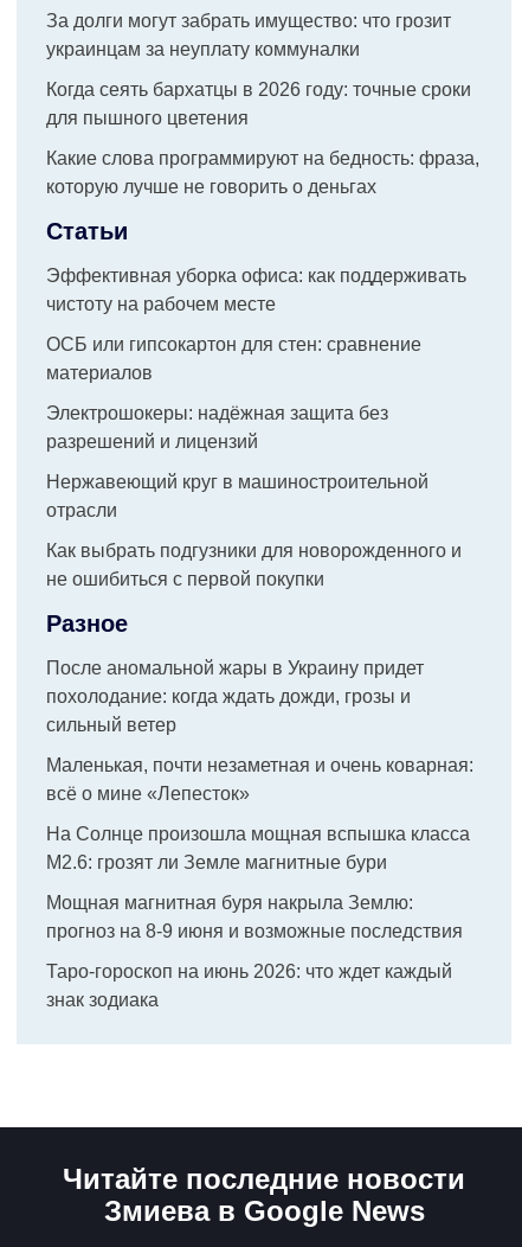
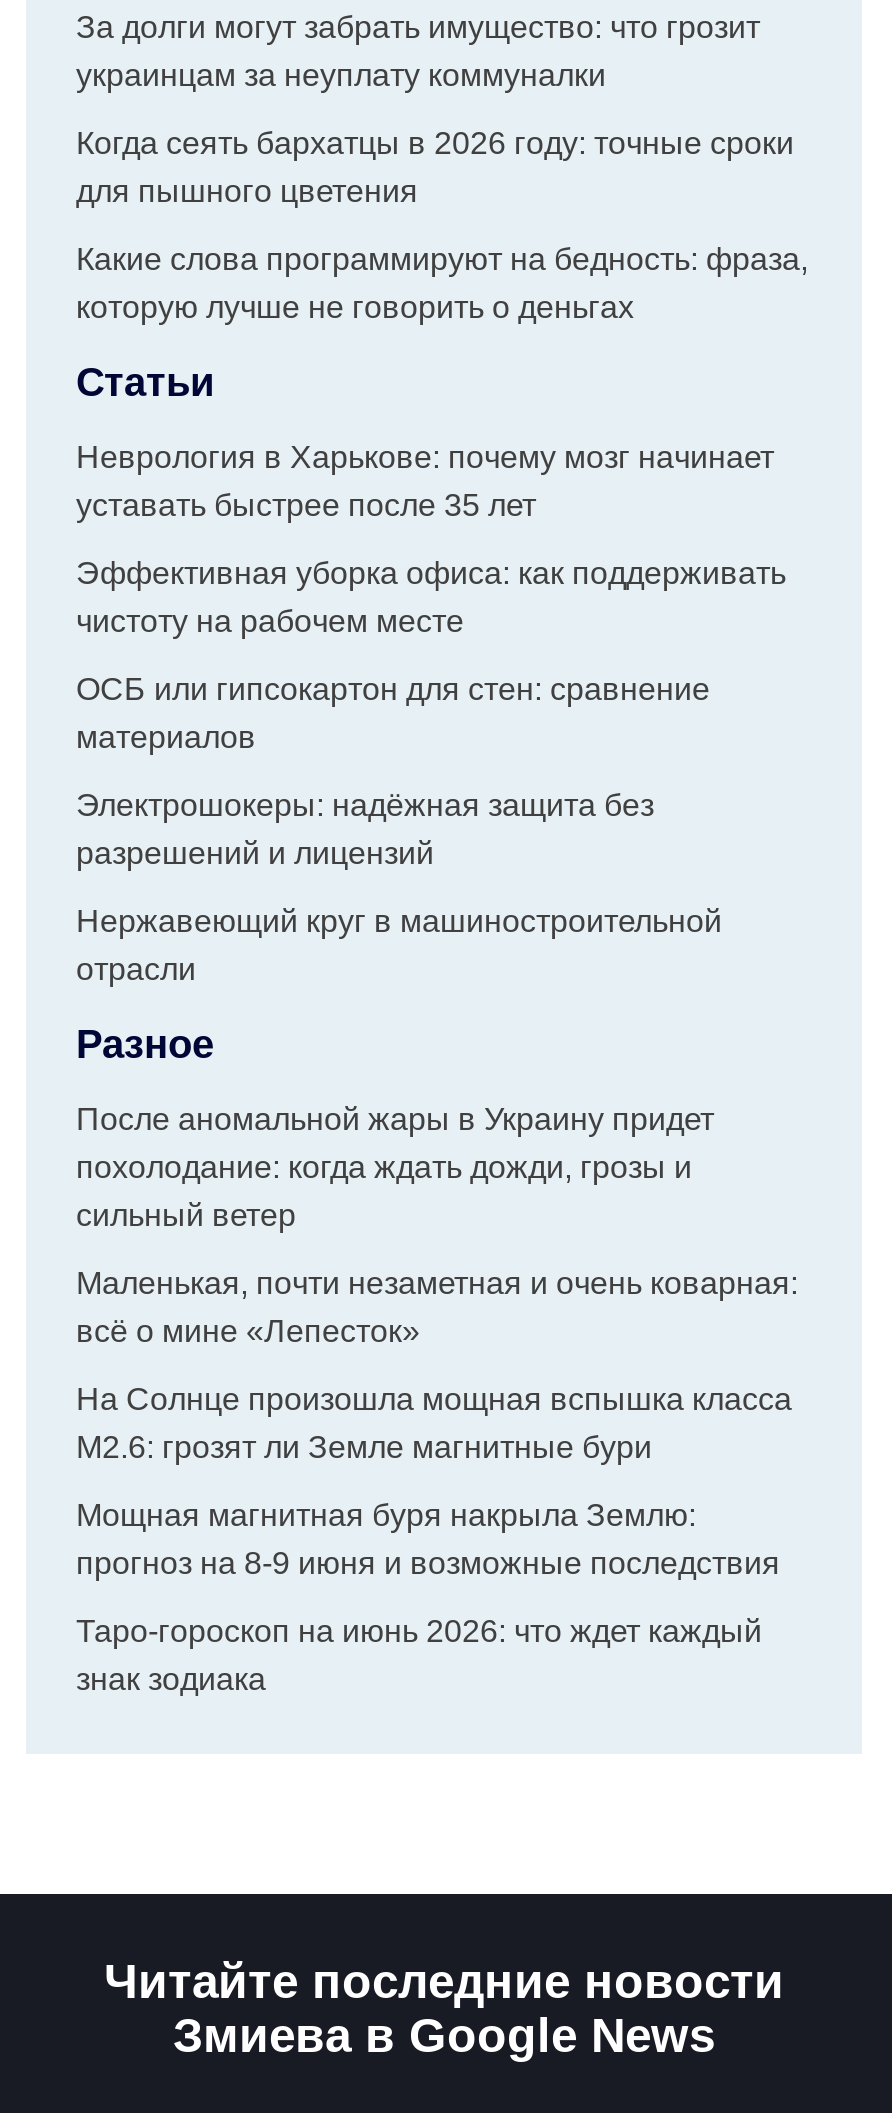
+ Неврология в Харькове: почему мозг начинает
+ уставать быстрее после 35 лет

moved down: Эффективная уборка офиса: как поддерживать | чистоту на рабочем месте | ОСБ или гипсокартон для стен: сравнение | материалов | Электрошокеры: надёжная защита без | разрешений и лицензий | Нержавеющий круг в машиностроительной | отрасли

- Как выбрать подгузники для новорожденного и
- не ошибиться с первой покупки
